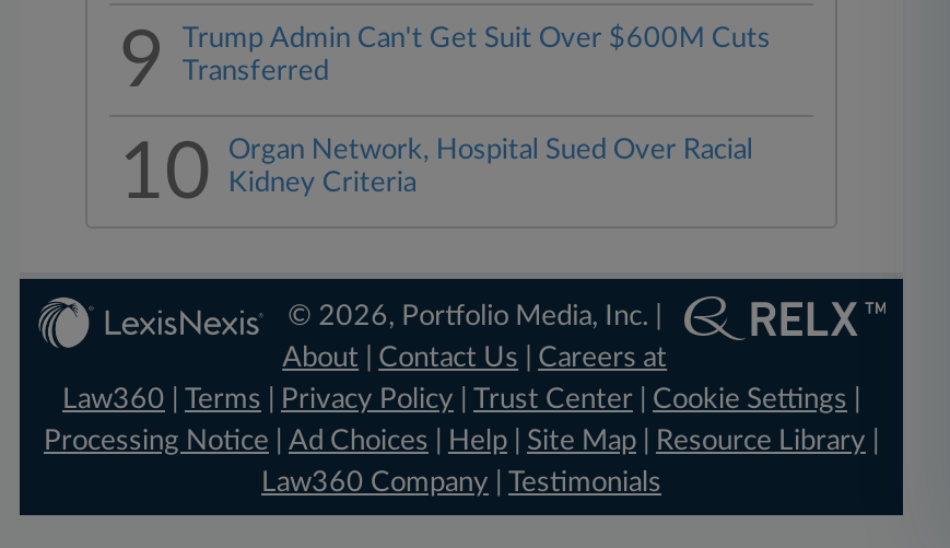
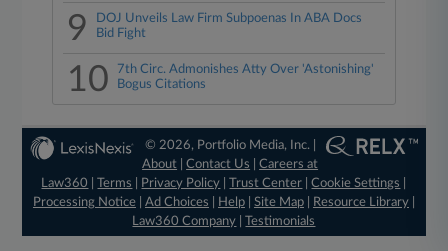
- Trump Admin Can't Get Suit Over $600M Cuts
- Transferred
+ DOJ Unveils Law Firm Subpoenas In ABA Docs
+ Bid Fight

- Organ Network, Hospital Sued Over Racial
- Kidney Criteria
+ 7th Circ. Admonishes Atty Over 'Astonishing'
+ Bogus Citations
